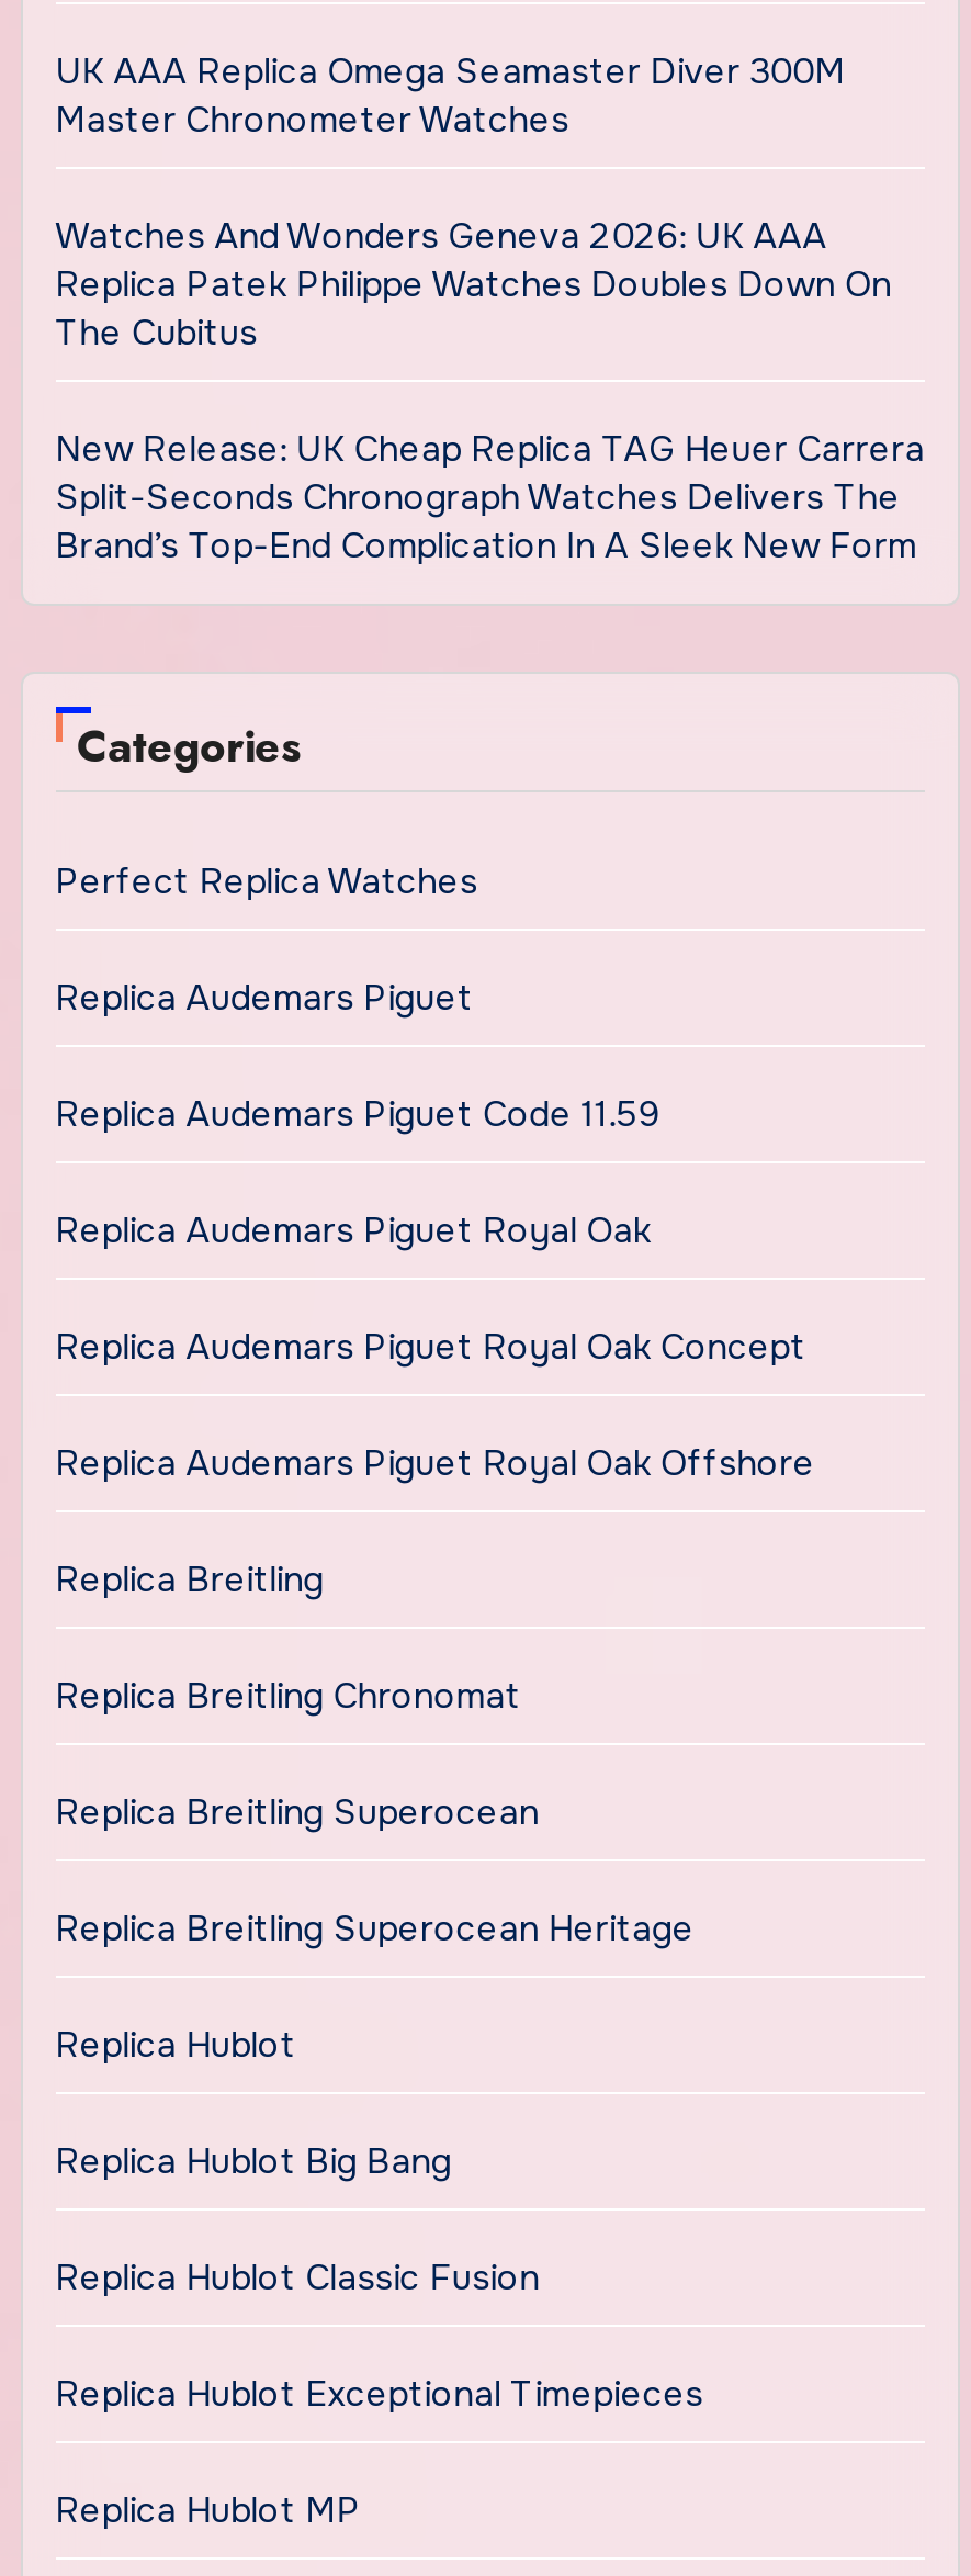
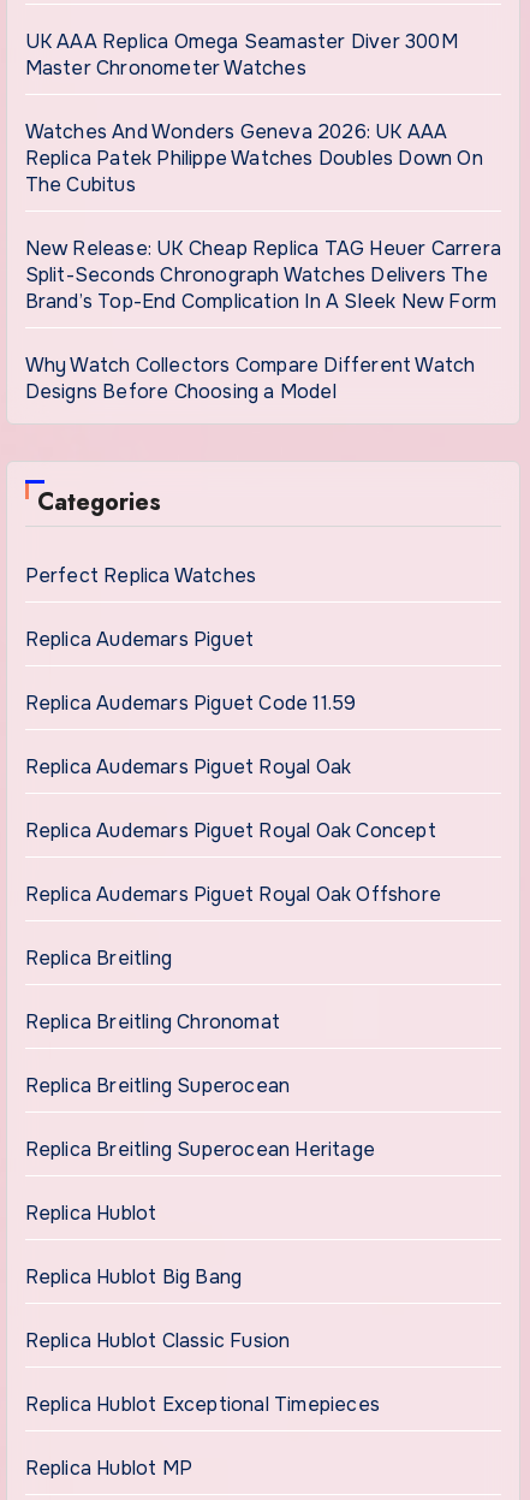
+ Why Watch Collectors Compare Different Watch
+ Designs Before Choosing a Model
